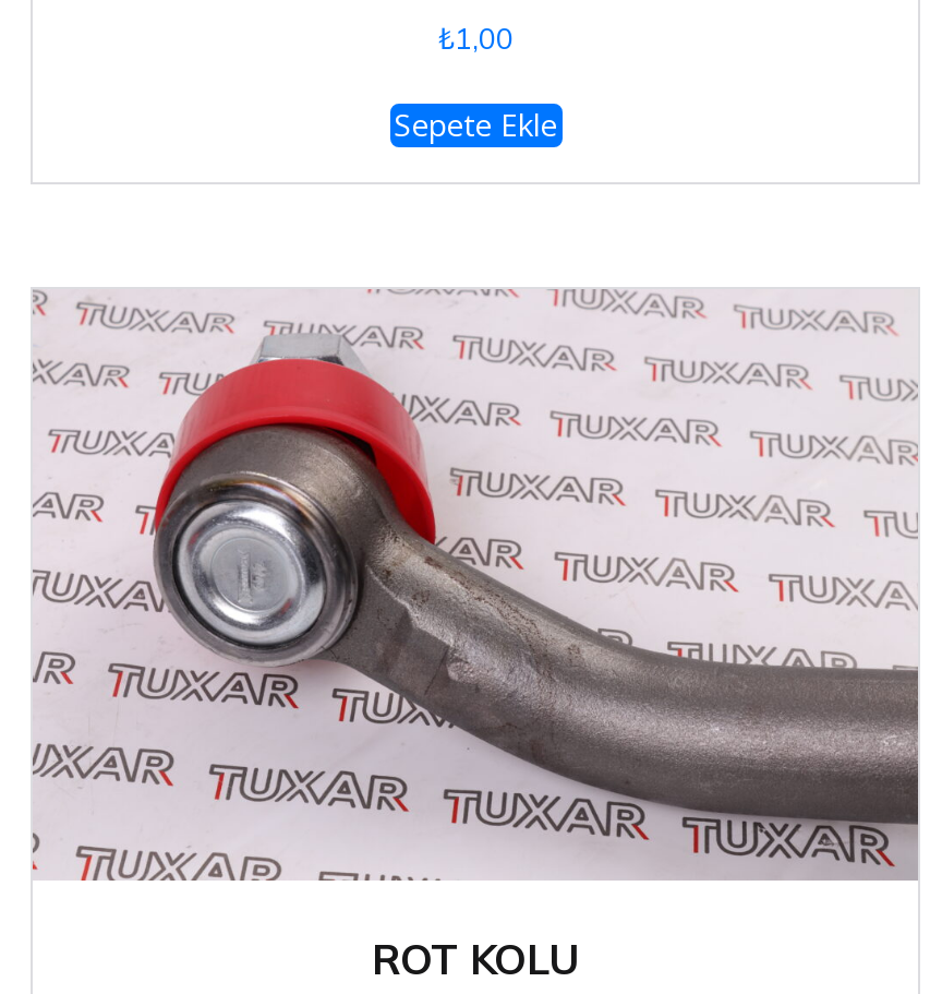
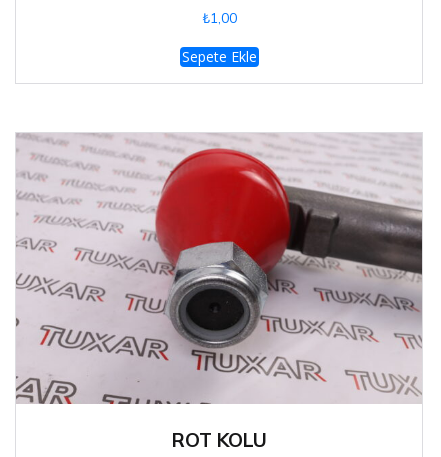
- [image]
+ [image]
